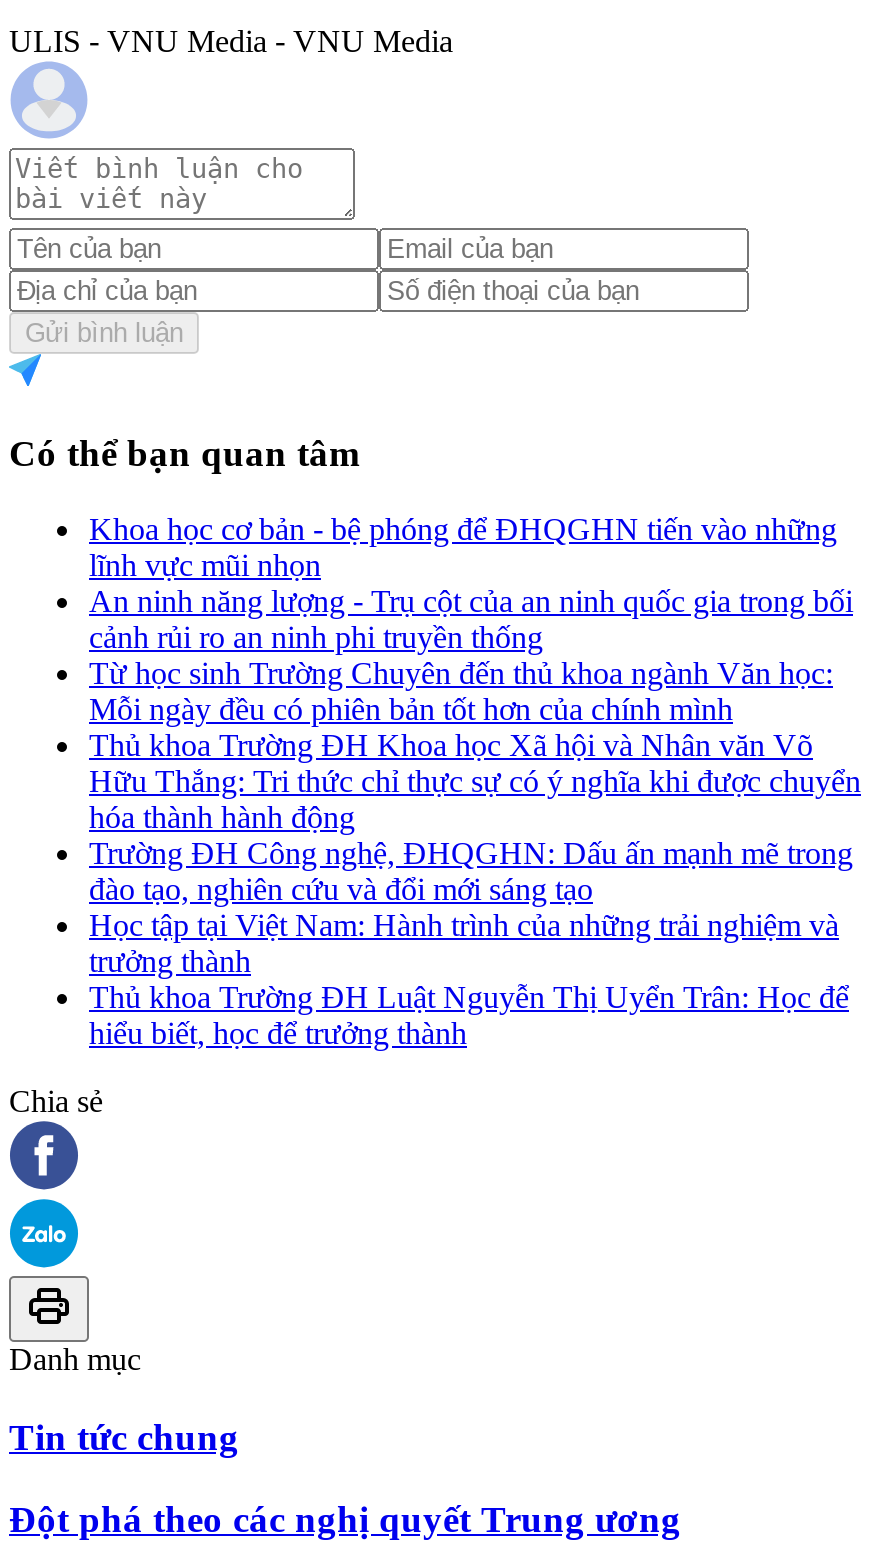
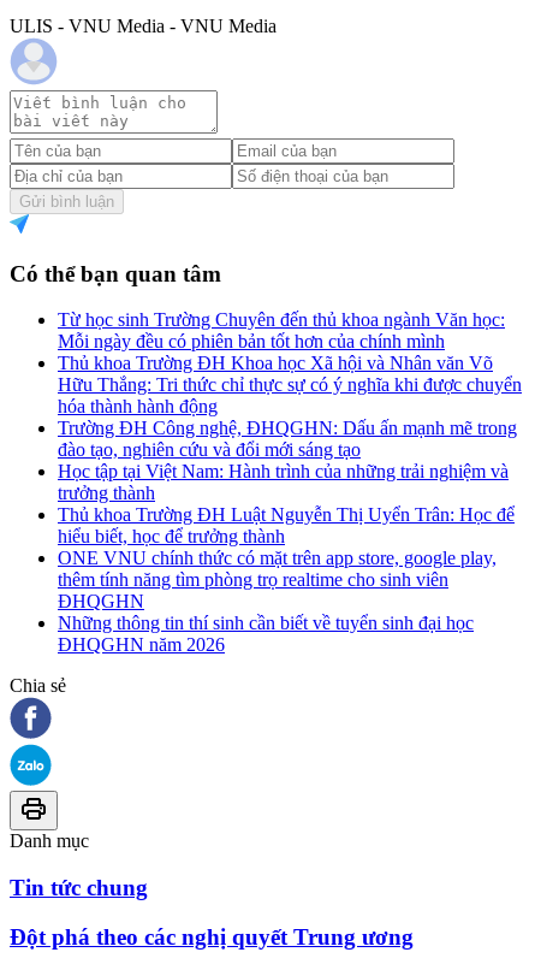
- Khoa học cơ bản - bệ phóng để ĐHQGHN tiến vào những
- lĩnh vực mũi nhọn
- An ninh năng lượng - Trụ cột của an ninh quốc gia trong bối
- cảnh rủi ro an ninh phi truyền thống

moved up: Từ học sinh Trường Chuyên đến thủ khoa ngành Văn học: | Mỗi ngày đều có phiên bản tốt hơn của chính mình | Thủ khoa Trường ĐH Khoa học Xã hội và Nhân văn Võ | ... | Thủ khoa Trường ĐH Luật Nguyễn Thị Uyển Trân: Học để | hiểu biết, học để trưởng thành

+ ONE VNU chính thức có mặt trên app store, google play,
+ thêm tính năng tìm phòng trọ realtime cho sinh viên
+ ĐHQGHN
+ Những thông tin thí sinh cần biết về tuyển sinh đại học
+ ĐHQGHN năm 2026
